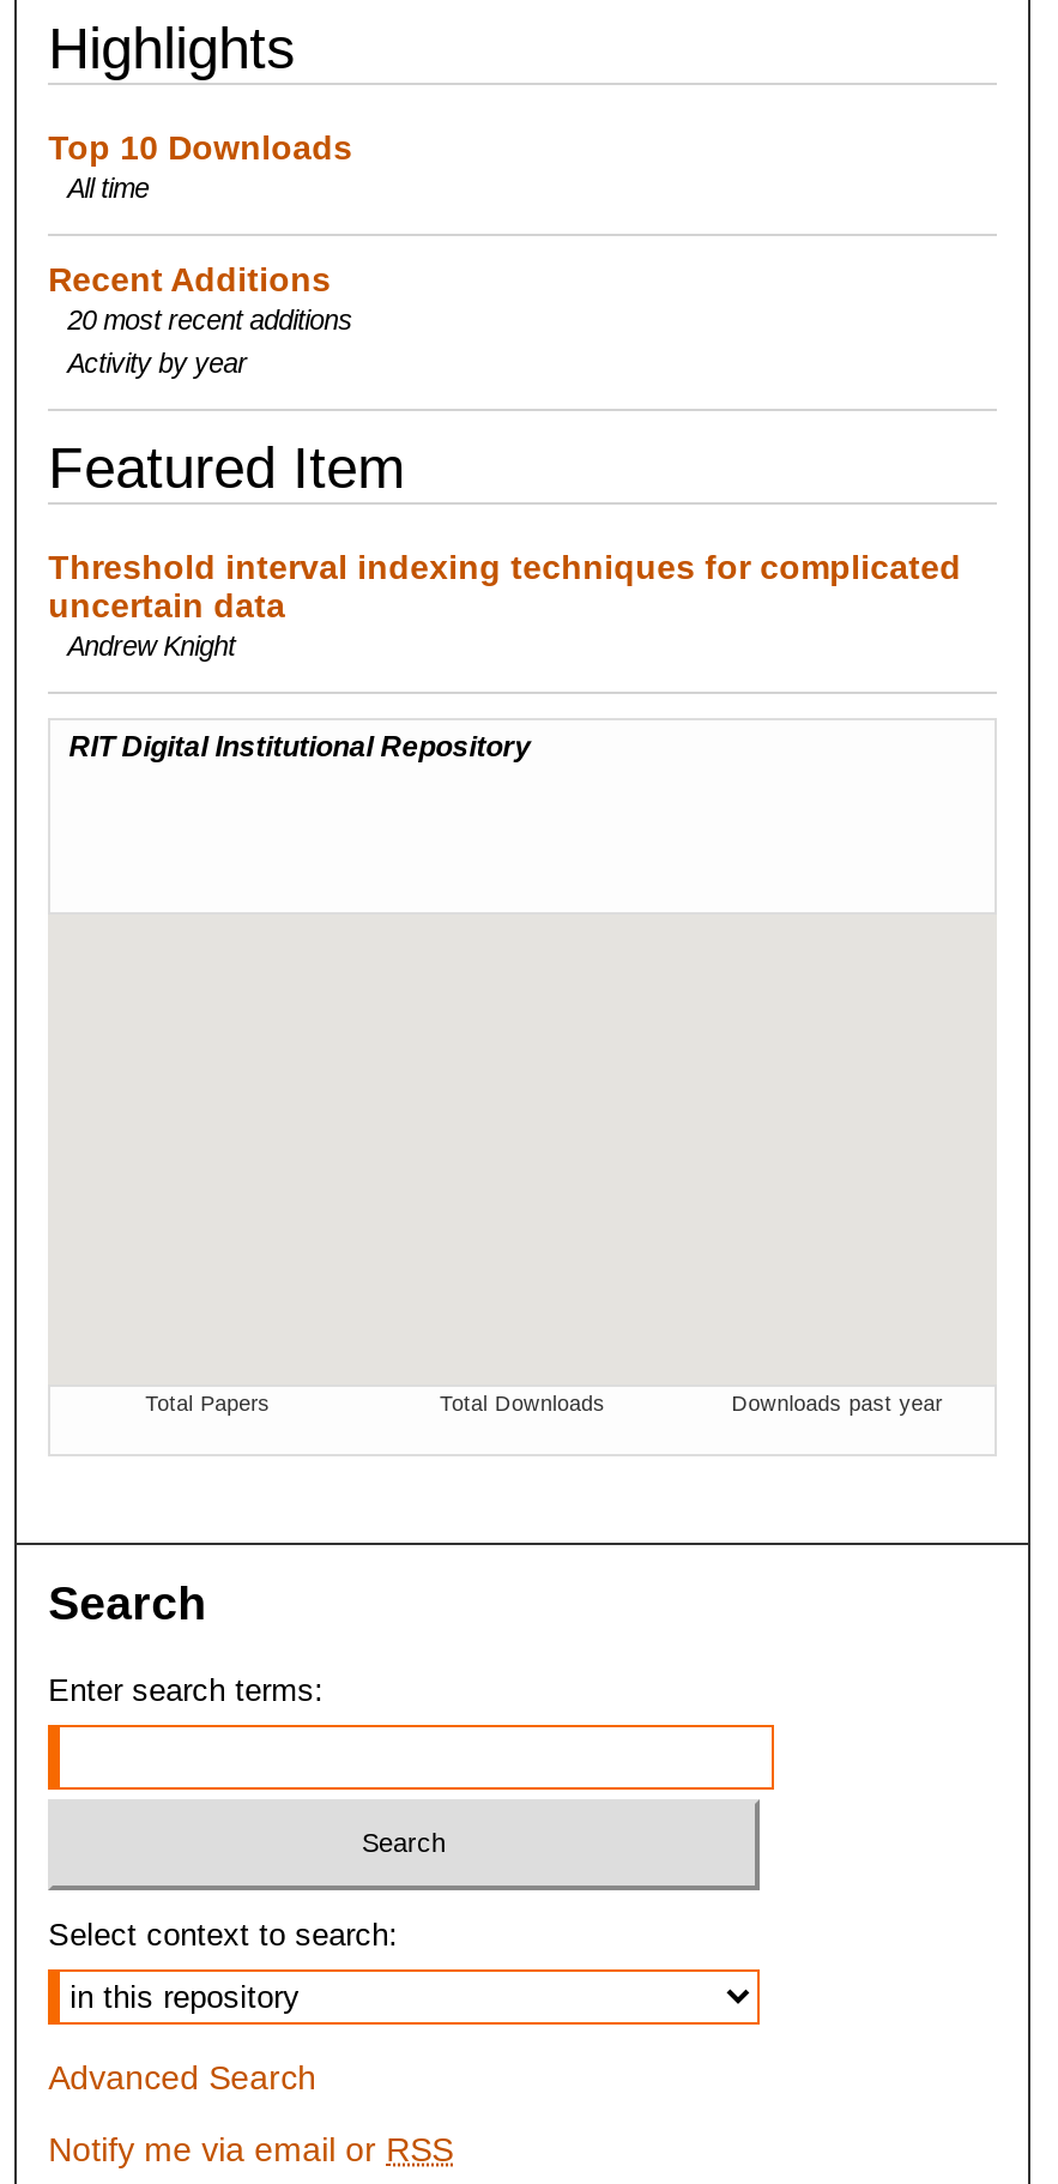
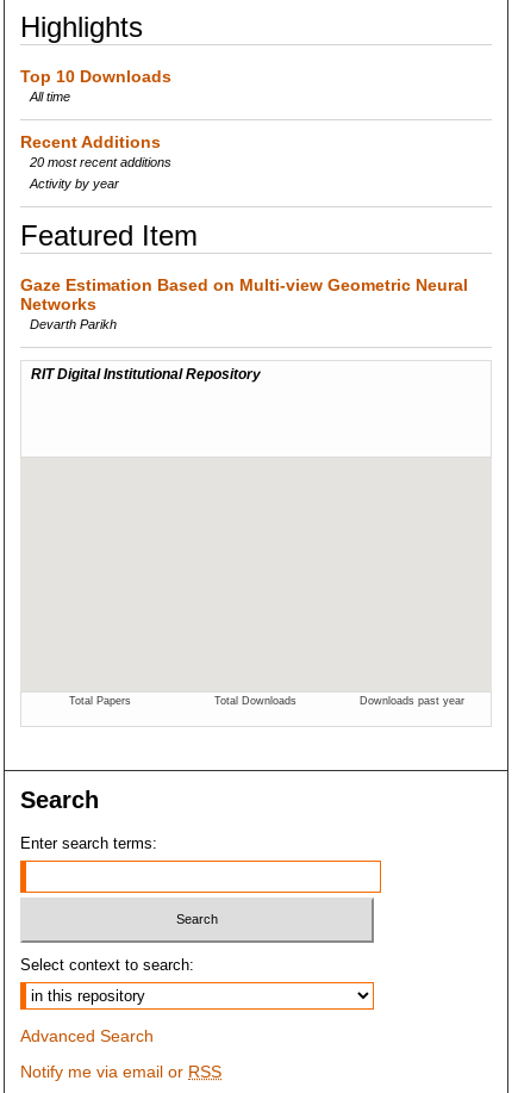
- Threshold interval indexing techniques for complicated
- uncertain data
- Andrew Knight
+ Gaze Estimation Based on Multi-view Geometric Neural
+ Networks
+ Devarth Parikh
